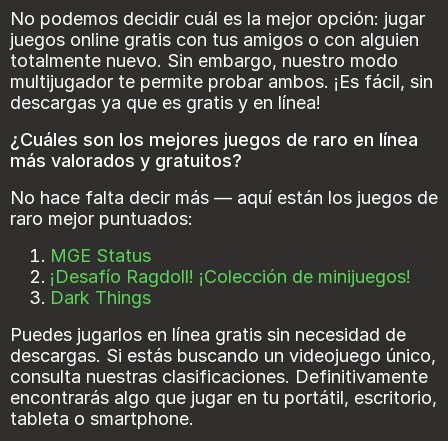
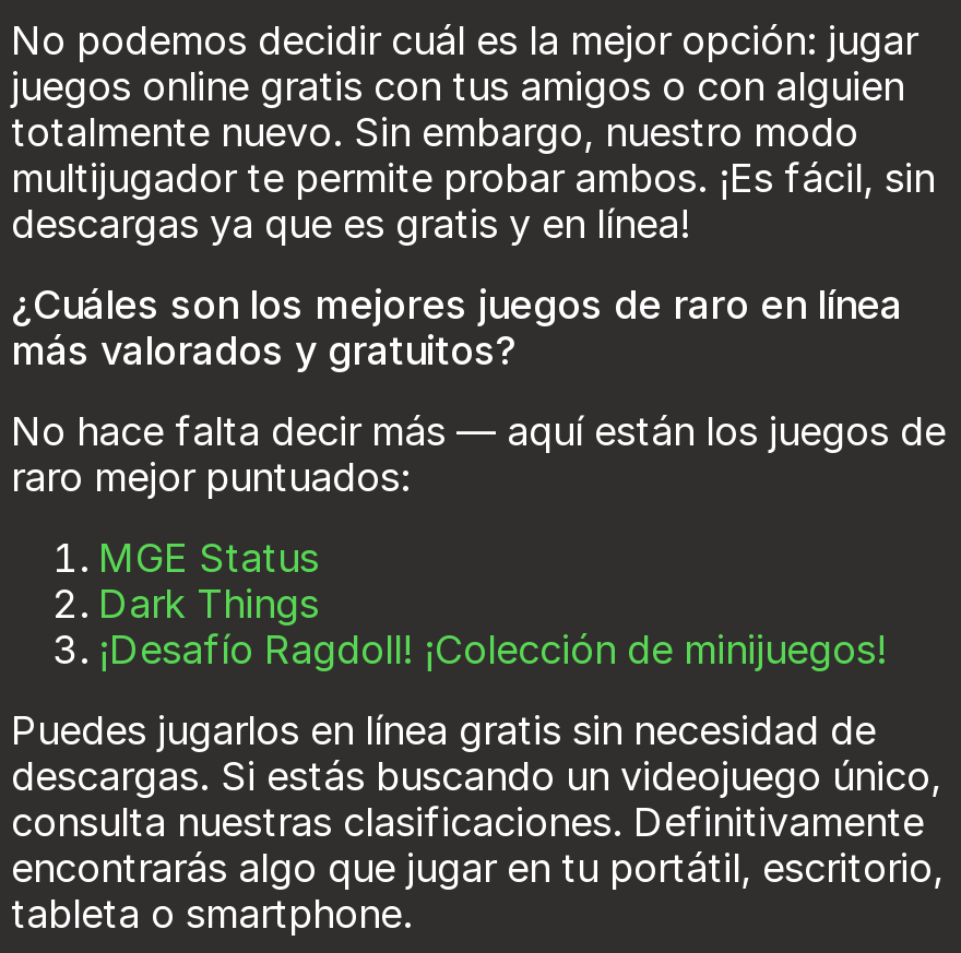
moved down: ¡Desafío Ragdoll! ¡Colección de minijuegos!

moved up: Dark Things
